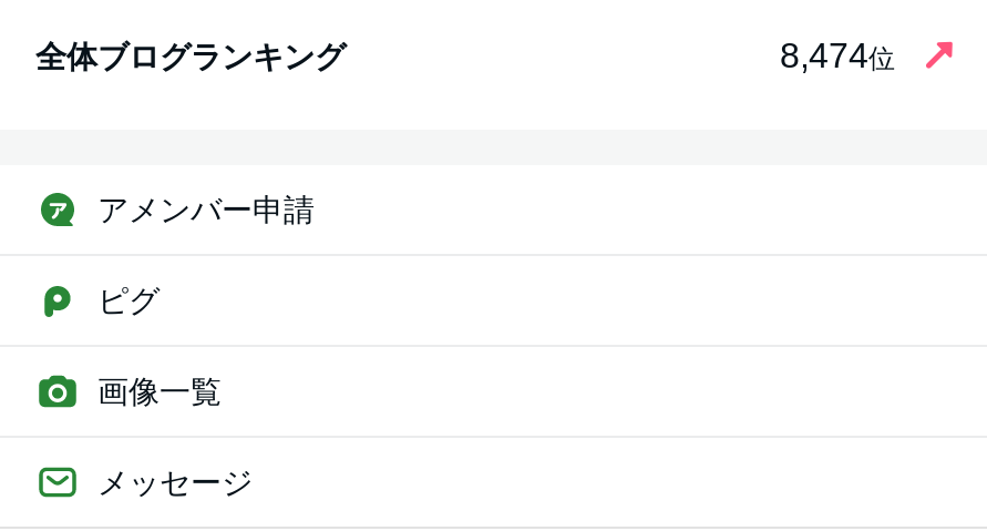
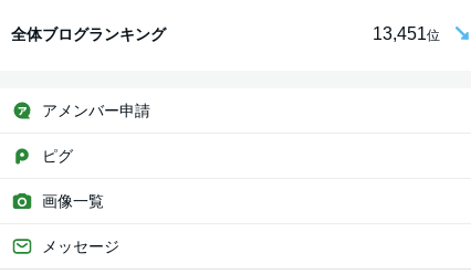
- 8,474位
+ 13,451位
